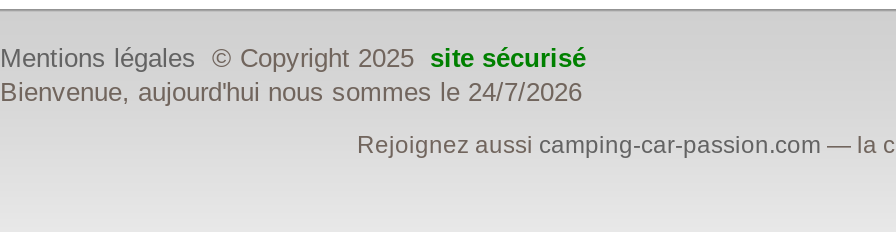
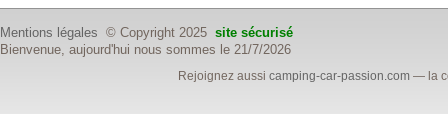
- Bienvenue, aujourd'hui nous sommes le 24/7/2026
+ Bienvenue, aujourd'hui nous sommes le 21/7/2026
